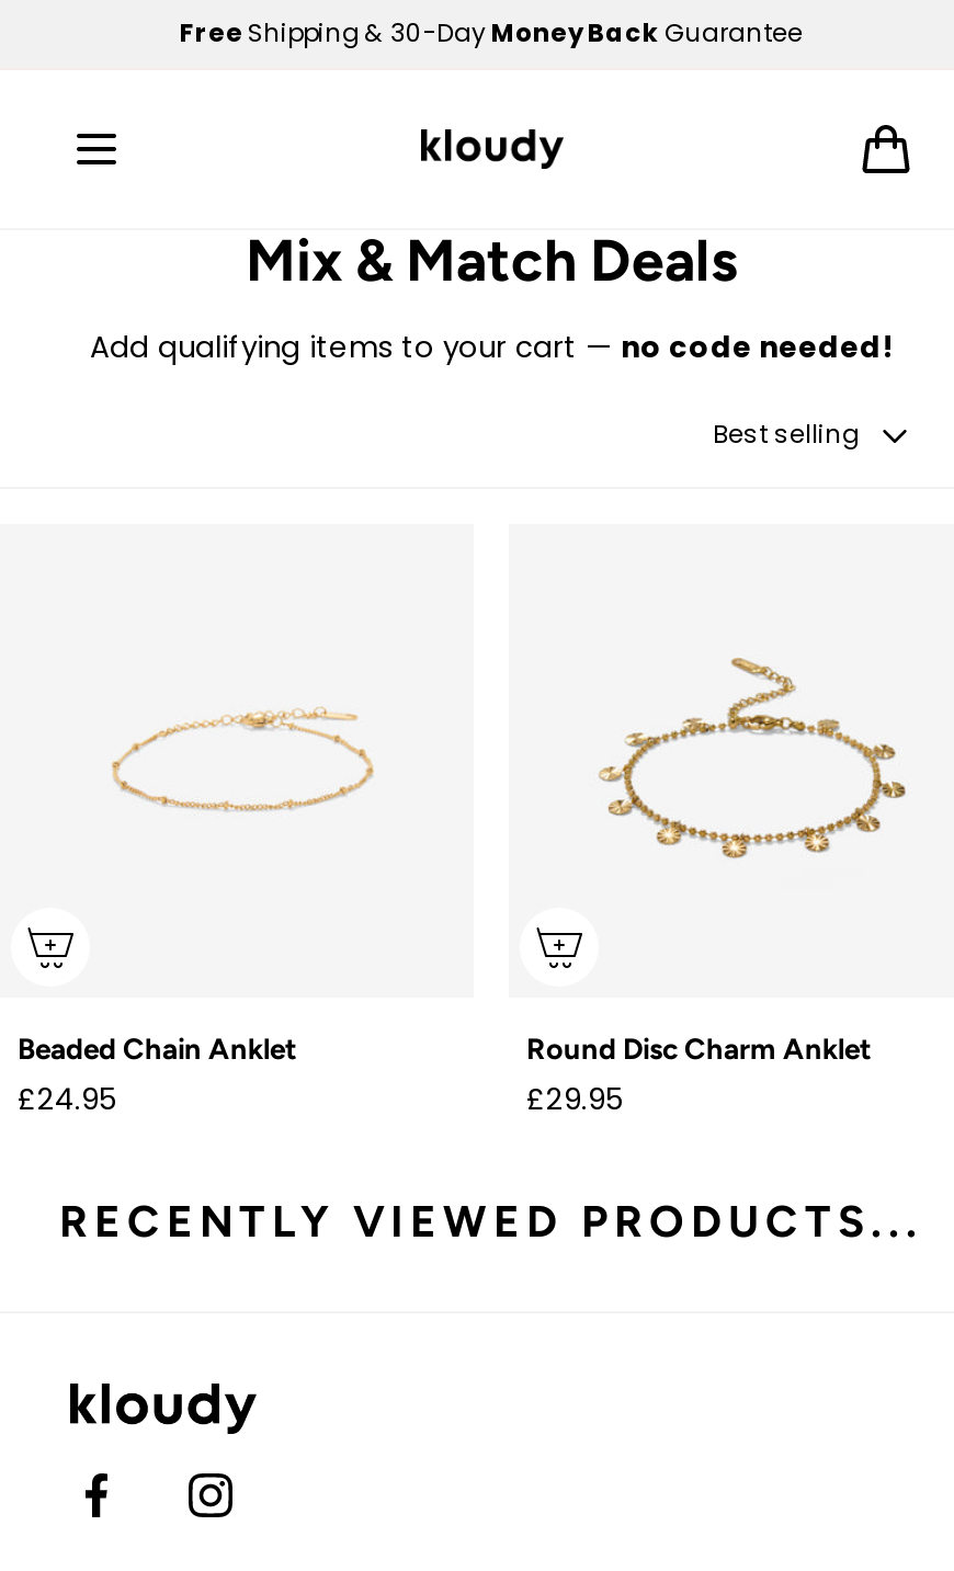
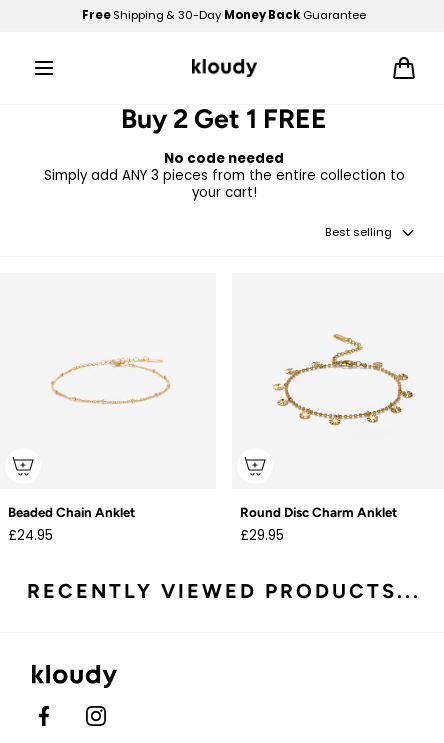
- Mix & Match Deals
- Add qualifying items to your cart — no code needed!
+ Buy 2 Get 1 FREE
+ No code needed
+ Simply add ANY 3 pieces from the entire collection to
+ your cart!
